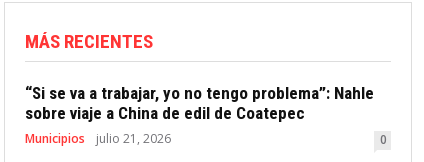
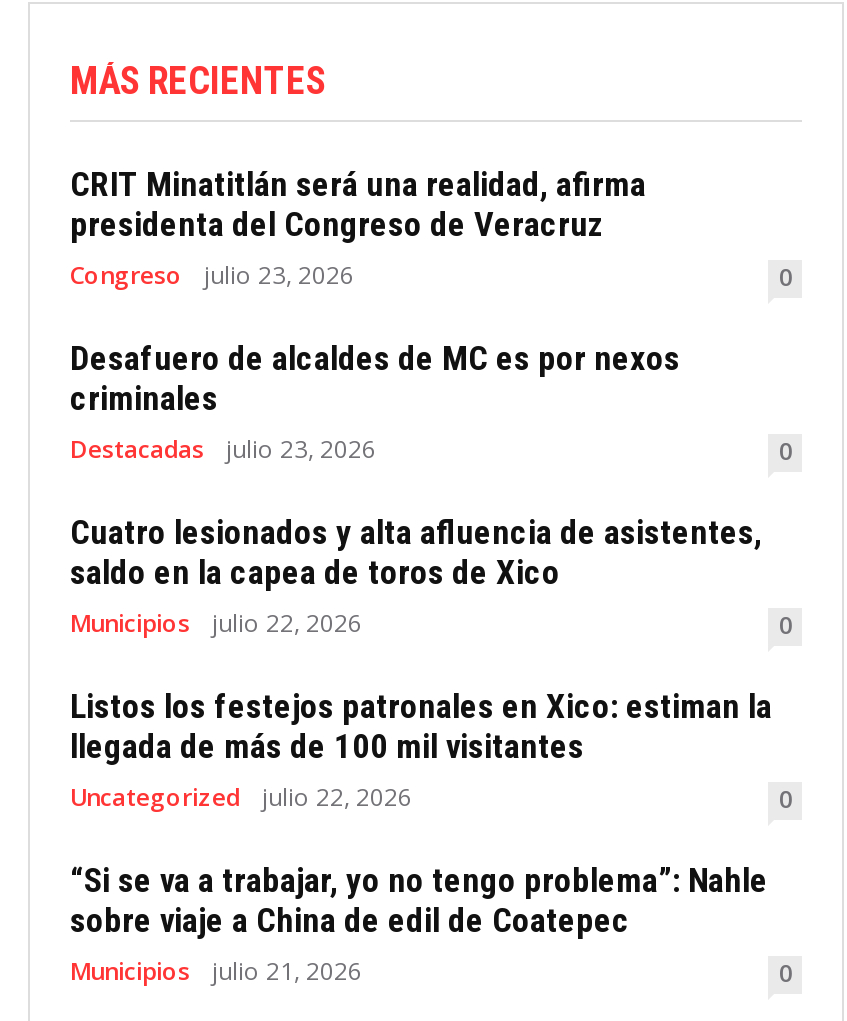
+ CRIT Minatitlán será una realidad, afirma
+ presidenta del Congreso de Veracruz
+ Congreso
+ julio 23, 2026
+ 0
+ Desafuero de alcaldes de MC es por nexos
+ criminales
+ Destacadas
+ julio 23, 2026
+ 0
+ Cuatro lesionados y alta afluencia de asistentes,
+ saldo en la capea de toros de Xico
+ Municipios
+ julio 22, 2026
+ 0
+ Listos los festejos patronales en Xico: estiman la
+ llegada de más de 100 mil visitantes
+ Uncategorized
+ julio 22, 2026
+ 0
